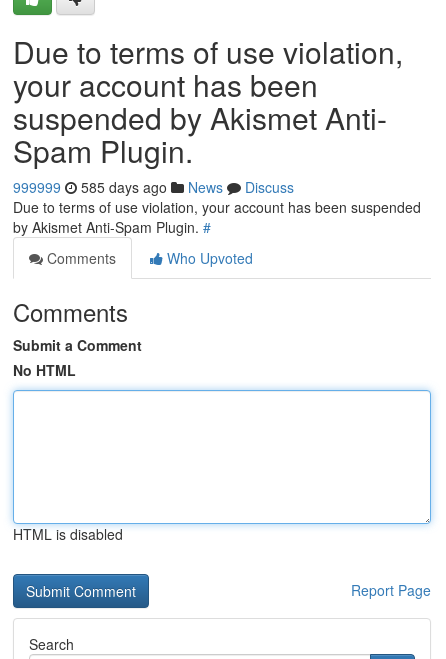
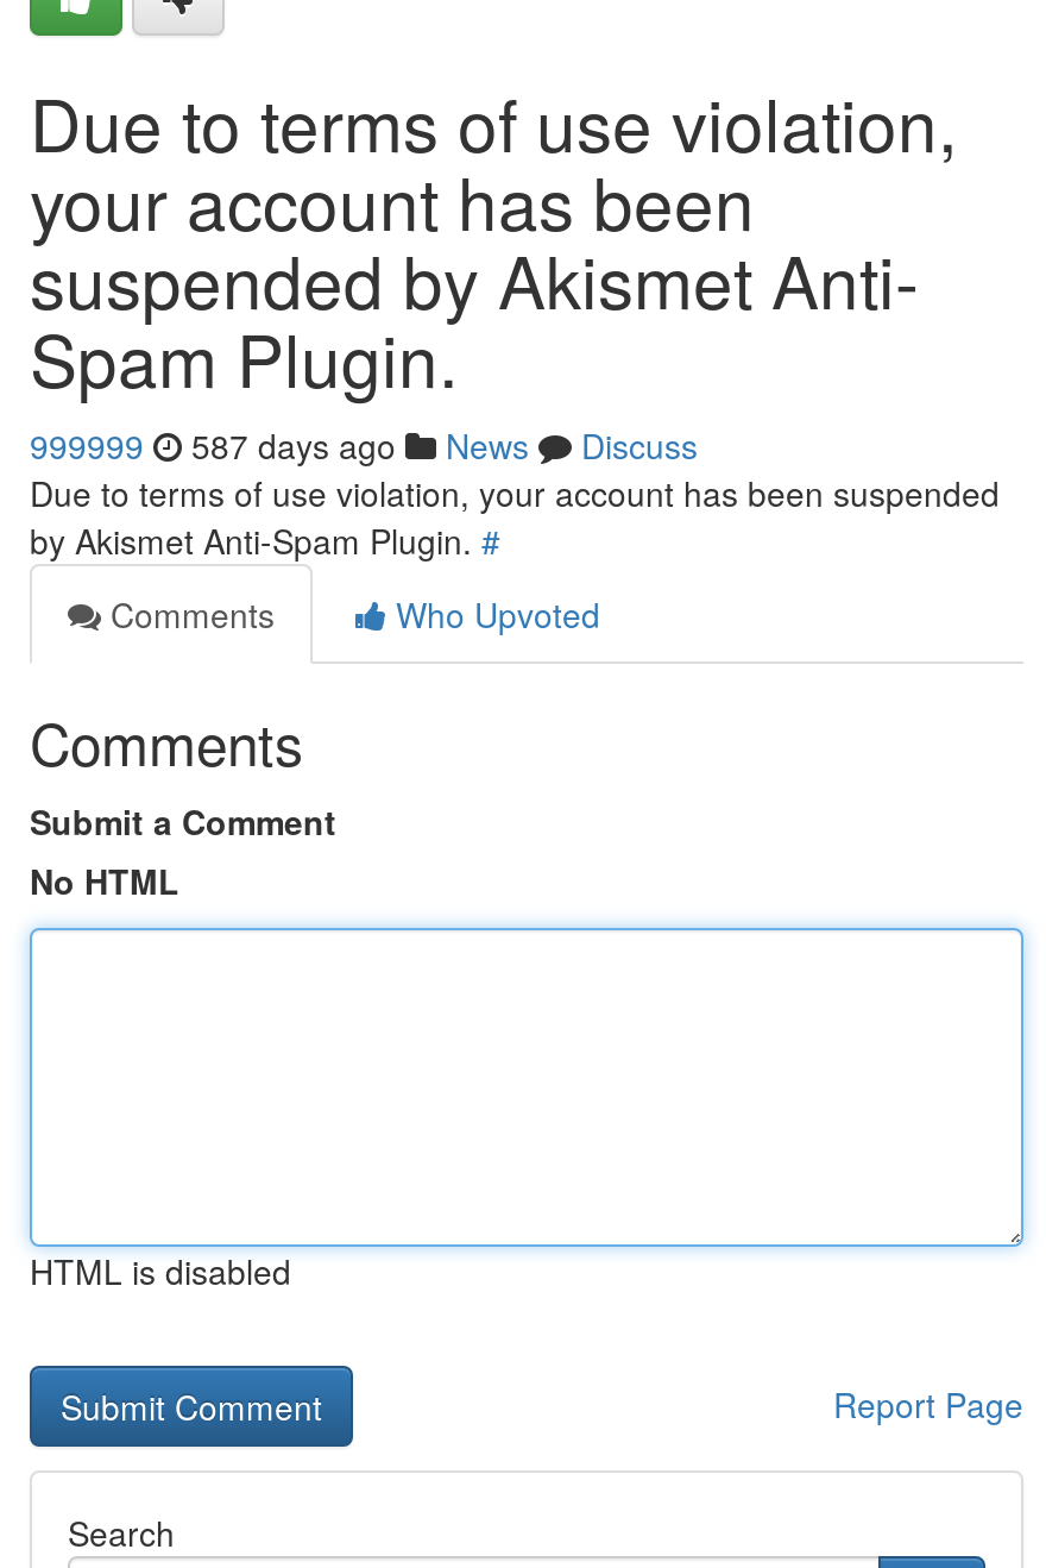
- 999999 585 days ago News Discuss
+ 999999 587 days ago News Discuss
